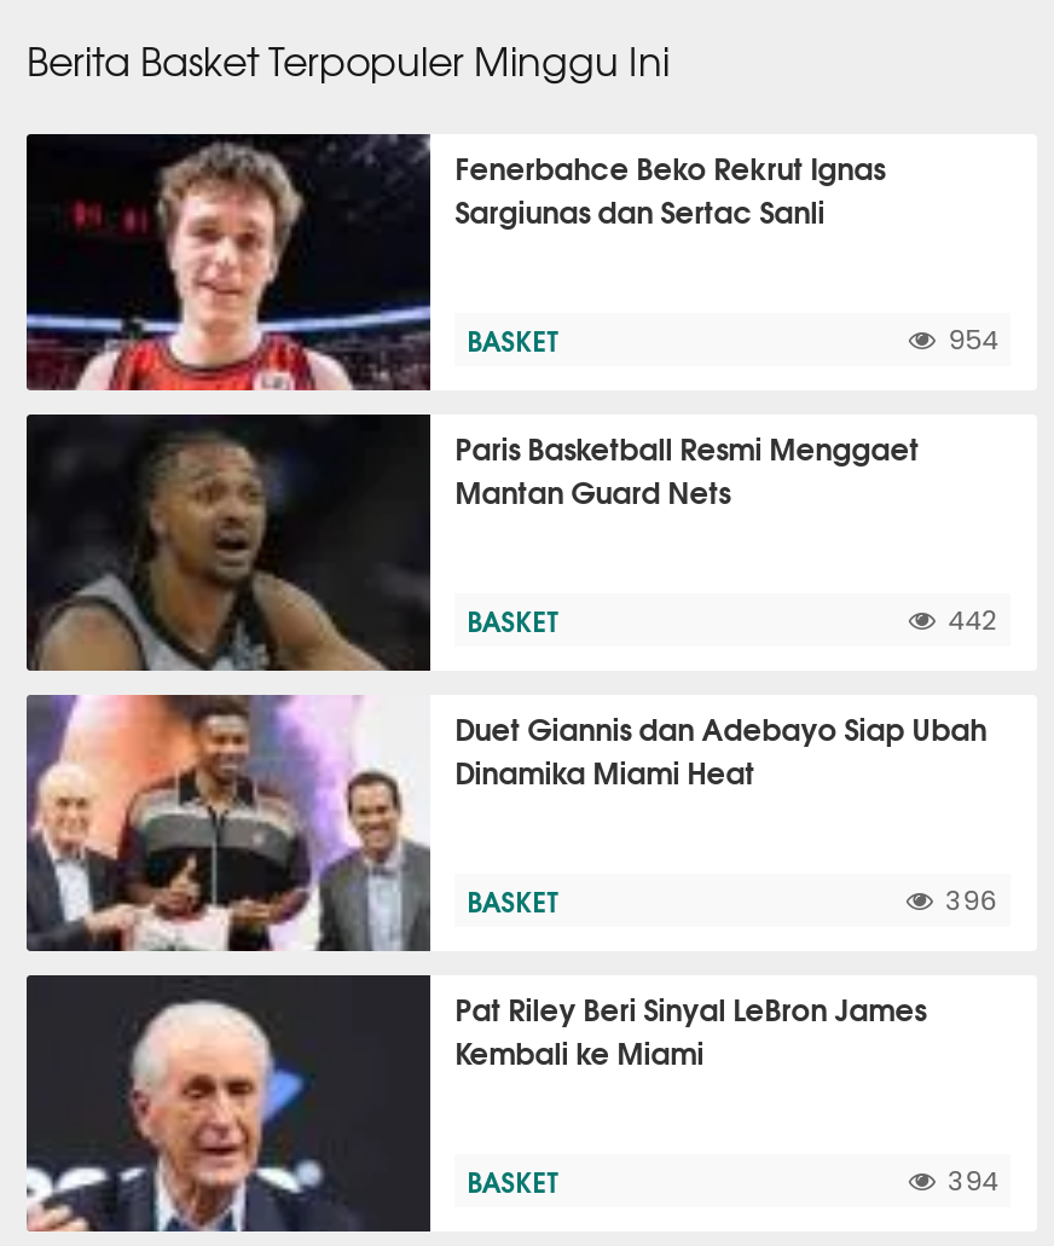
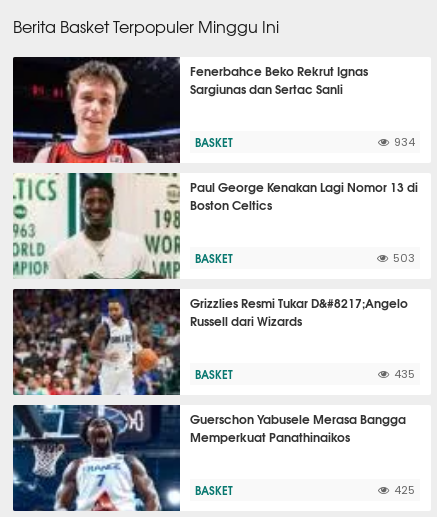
- 954
+ 934

- [image]
- Paris Basketball Resmi Menggaet
- Mantan Guard Nets
+ [image]
+ Paul George Kenakan Lagi Nomor 13 di
+ Boston Celtics

- 442
+ 503

- [image]
- Duet Giannis dan Adebayo Siap Ubah
- Dinamika Miami Heat
+ [image]
+ Grizzlies Resmi Tukar D&#8217;Angelo
+ Russell dari Wizards

- 396
+ 435

- [image]
- Pat Riley Beri Sinyal LeBron James
- Kembali ke Miami
+ [image]
+ Guerschon Yabusele Merasa Bangga
+ Memperkuat Panathinaikos

- 394
+ 425
